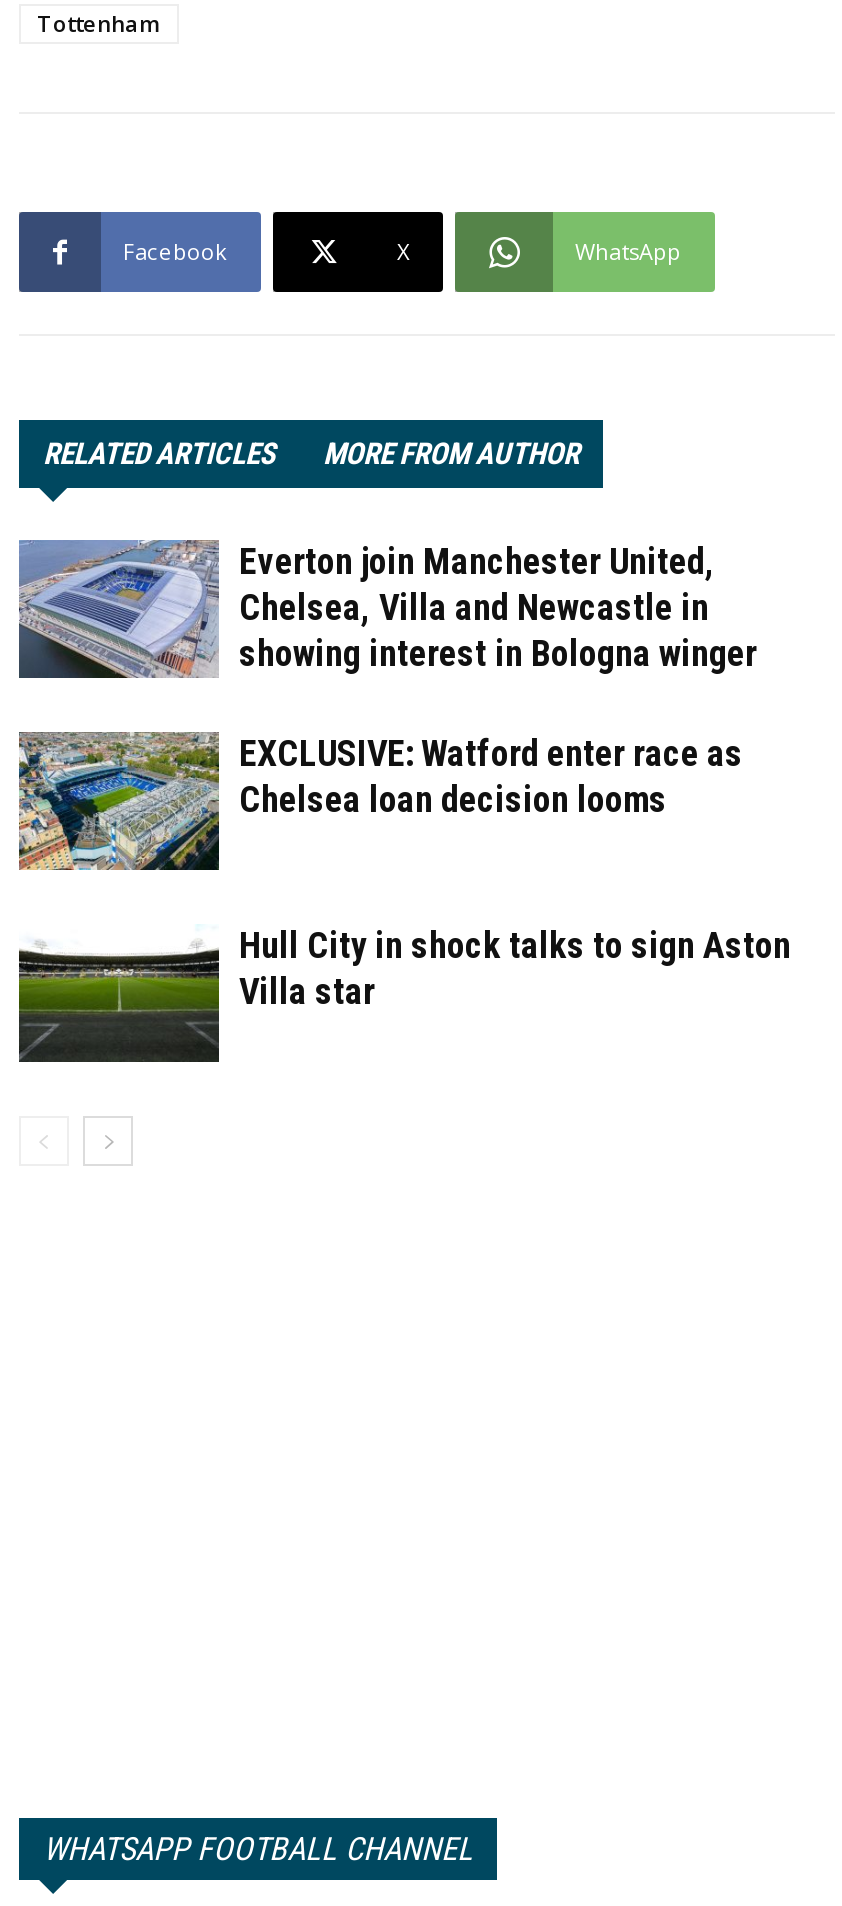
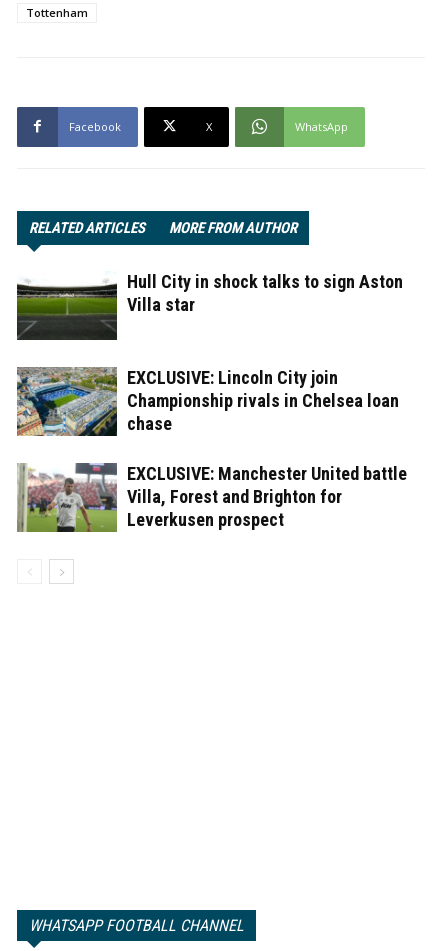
- [image]
- Everton join Manchester United,
- Chelsea, Villa and Newcastle in
- showing interest in Bologna winger
- EXCLUSIVE: Watford enter race as
- Chelsea loan decision looms

moved up: [image] | Hull City in shock talks to sign Aston | Villa star

+ [image]
+ EXCLUSIVE: Lincoln City join
+ Championship rivals in Chelsea loan
+ chase
+ EXCLUSIVE: Manchester United battle
+ Villa, Forest and Brighton for
+ Leverkusen prospect
